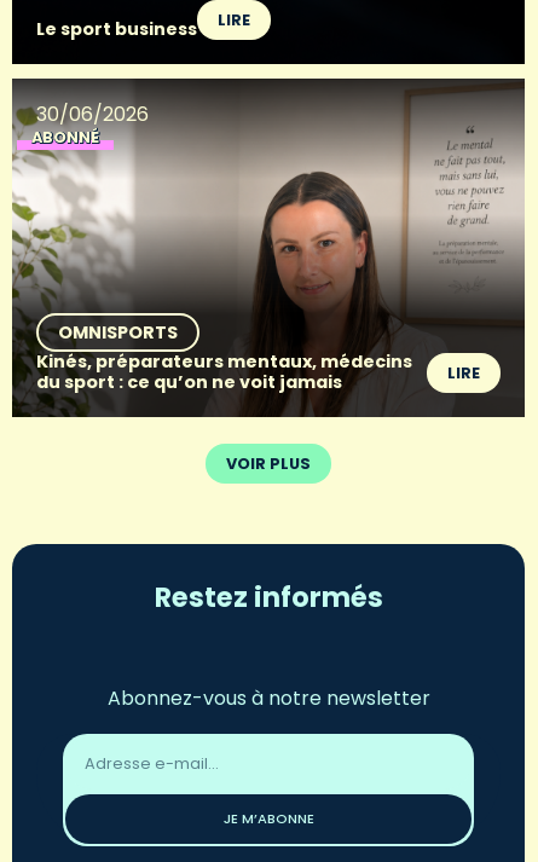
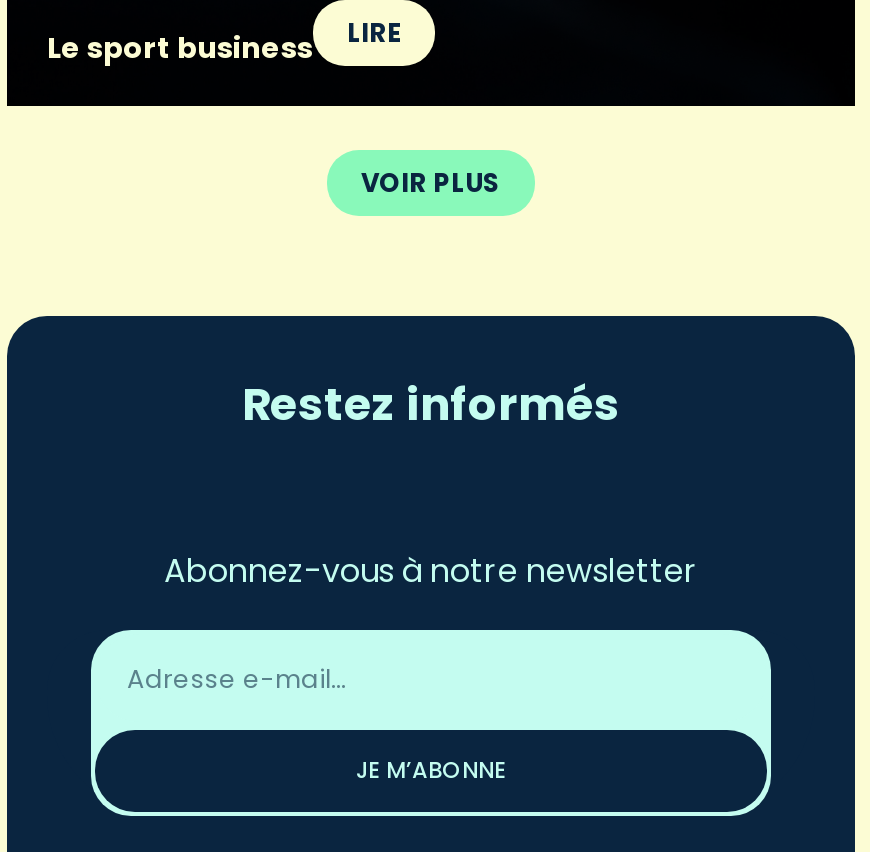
- [image]
- 30/06/2026
- ABONNÉ

- OMNISPORTS
- Kinés, préparateurs mentaux, médecins
- du sport : ce qu’on ne voit jamais
- LIRE
